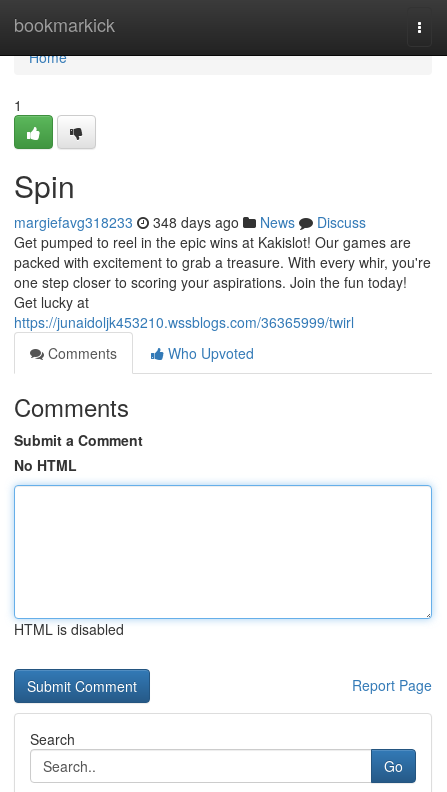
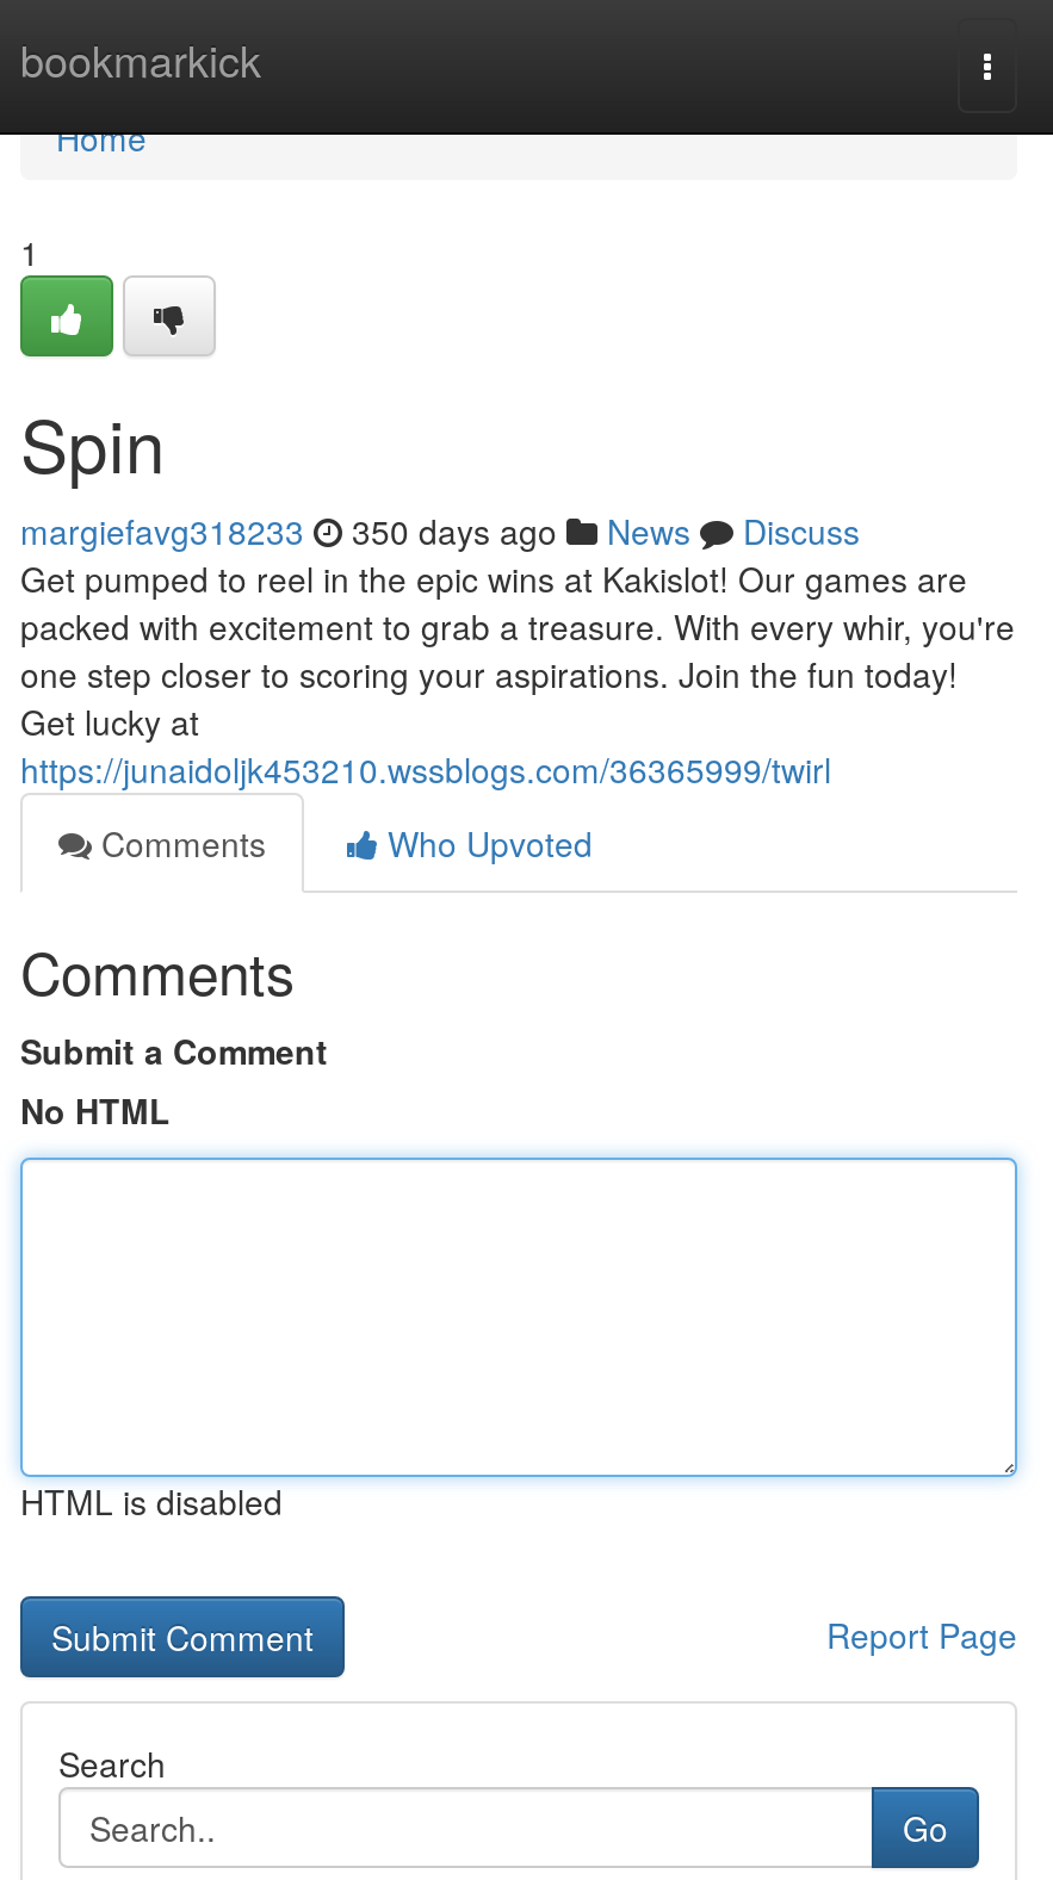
- margiefavg318233 348 days ago News Discuss
+ margiefavg318233 350 days ago News Discuss
